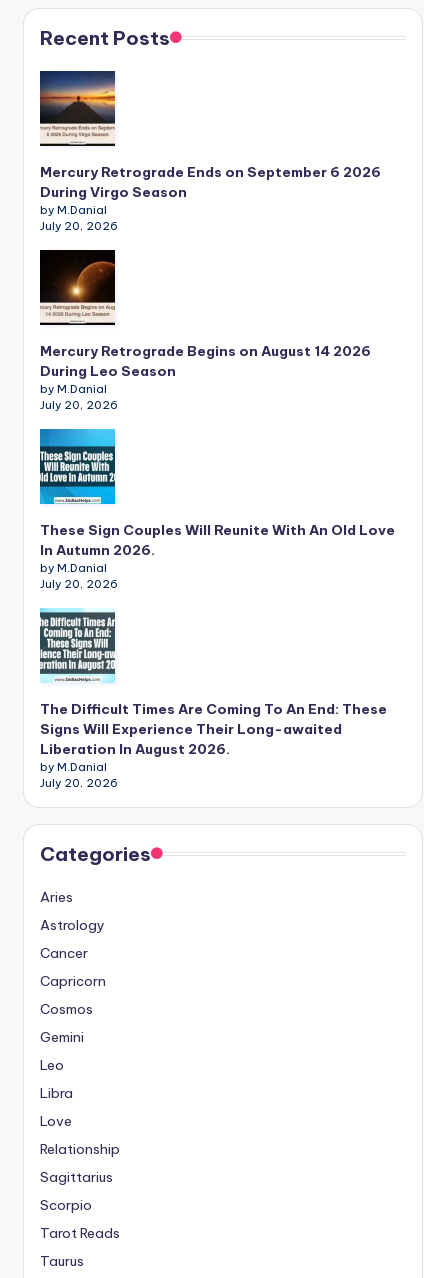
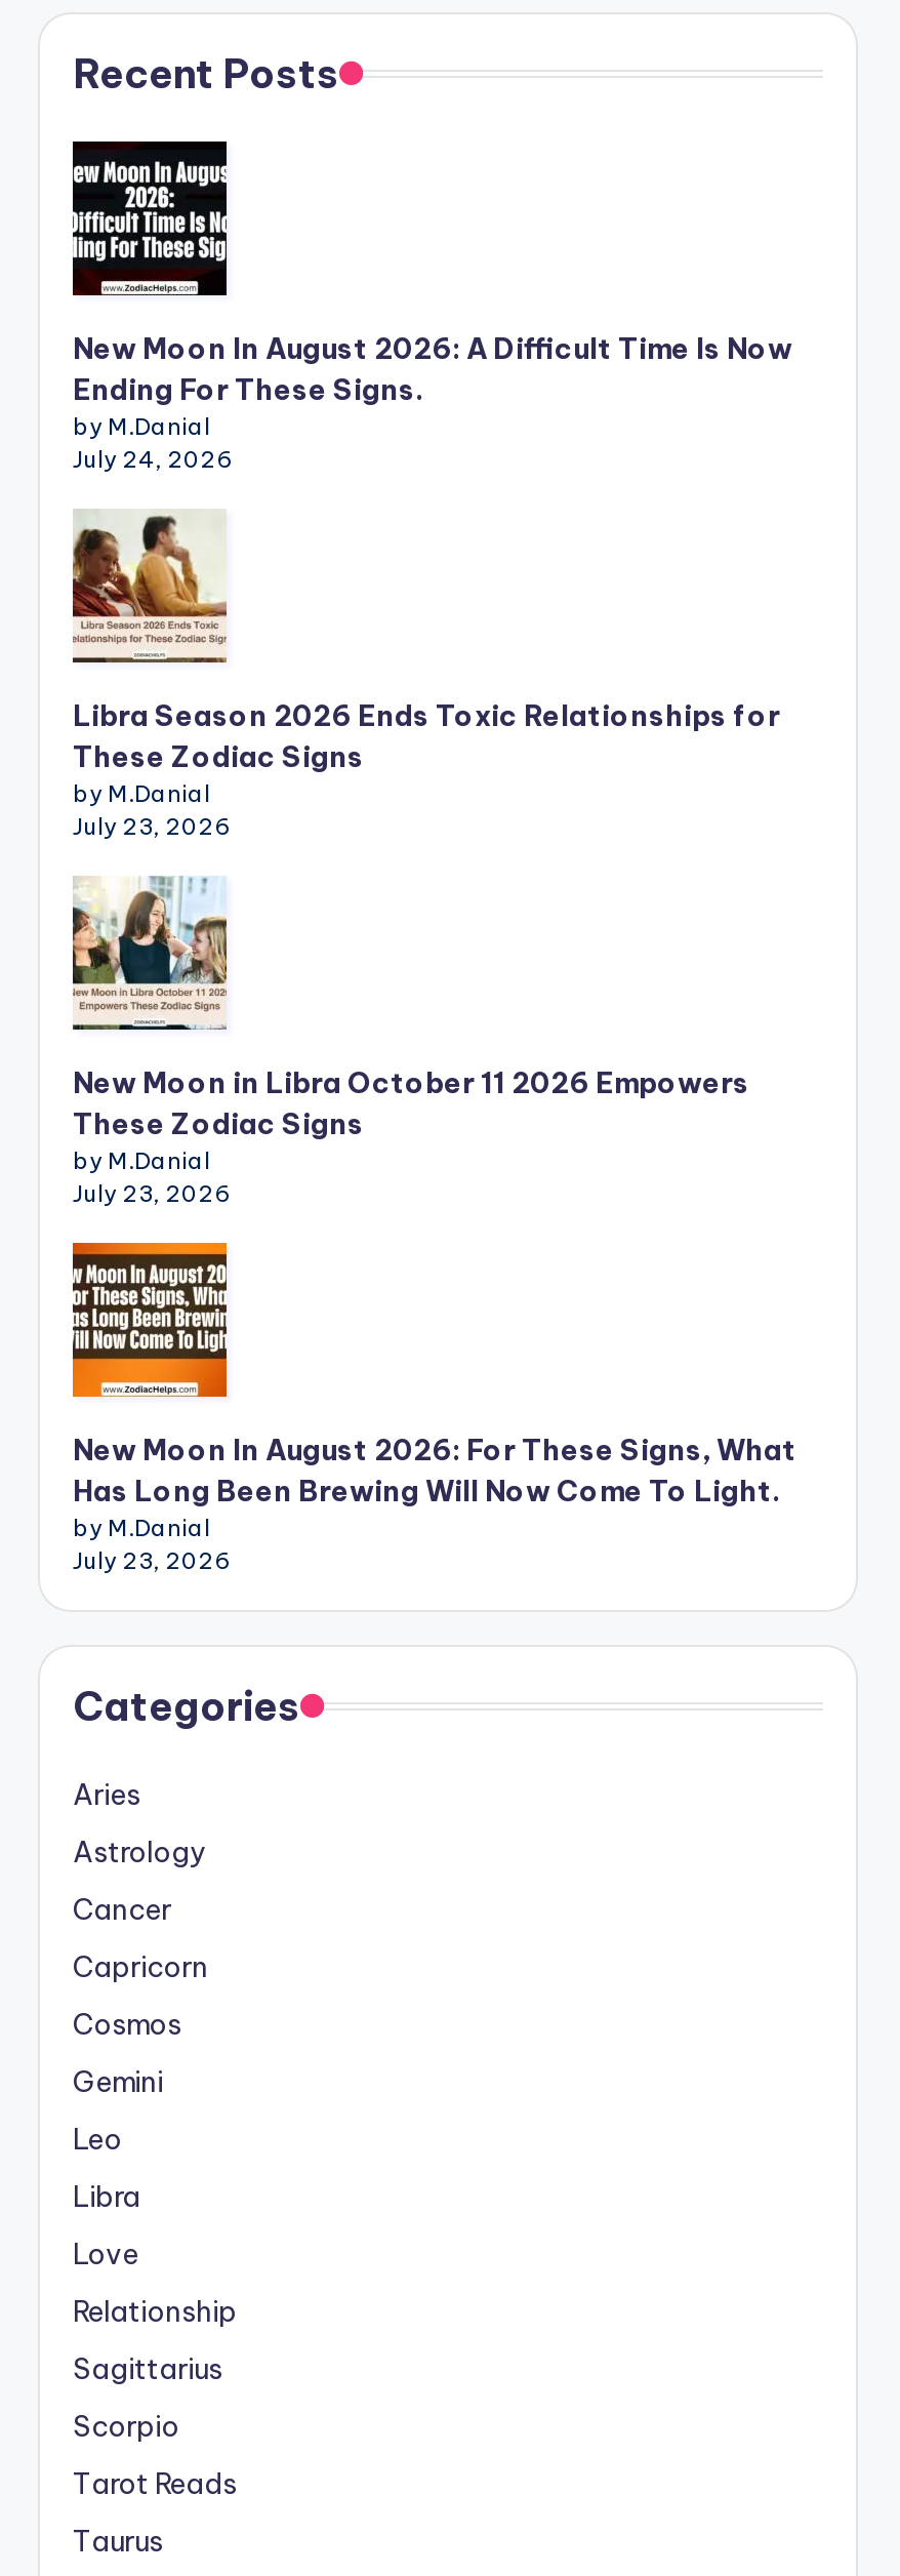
- [image]
- Mercury Retrograde Ends on September 6 2026
- During Virgo Season
+ [image]
+ New Moon In August 2026: A Difficult Time Is Now
+ Ending For These Signs.

- July 20, 2026
+ July 24, 2026

- [image]
- Mercury Retrograde Begins on August 14 2026
- During Leo Season
+ [image]
+ Libra Season 2026 Ends Toxic Relationships for
+ These Zodiac Signs

- July 20, 2026
+ July 23, 2026

- [image]
- These Sign Couples Will Reunite With An Old Love
- In Autumn 2026.
+ [image]
+ New Moon in Libra October 11 2026 Empowers
+ These Zodiac Signs

- July 20, 2026
+ July 23, 2026

- [image]
- The Difficult Times Are Coming To An End: These
- Signs Will Experience Their Long-awaited
- Liberation In August 2026.
+ [image]
+ New Moon In August 2026: For These Signs, What
+ Has Long Been Brewing Will Now Come To Light.

- July 20, 2026
+ July 23, 2026
